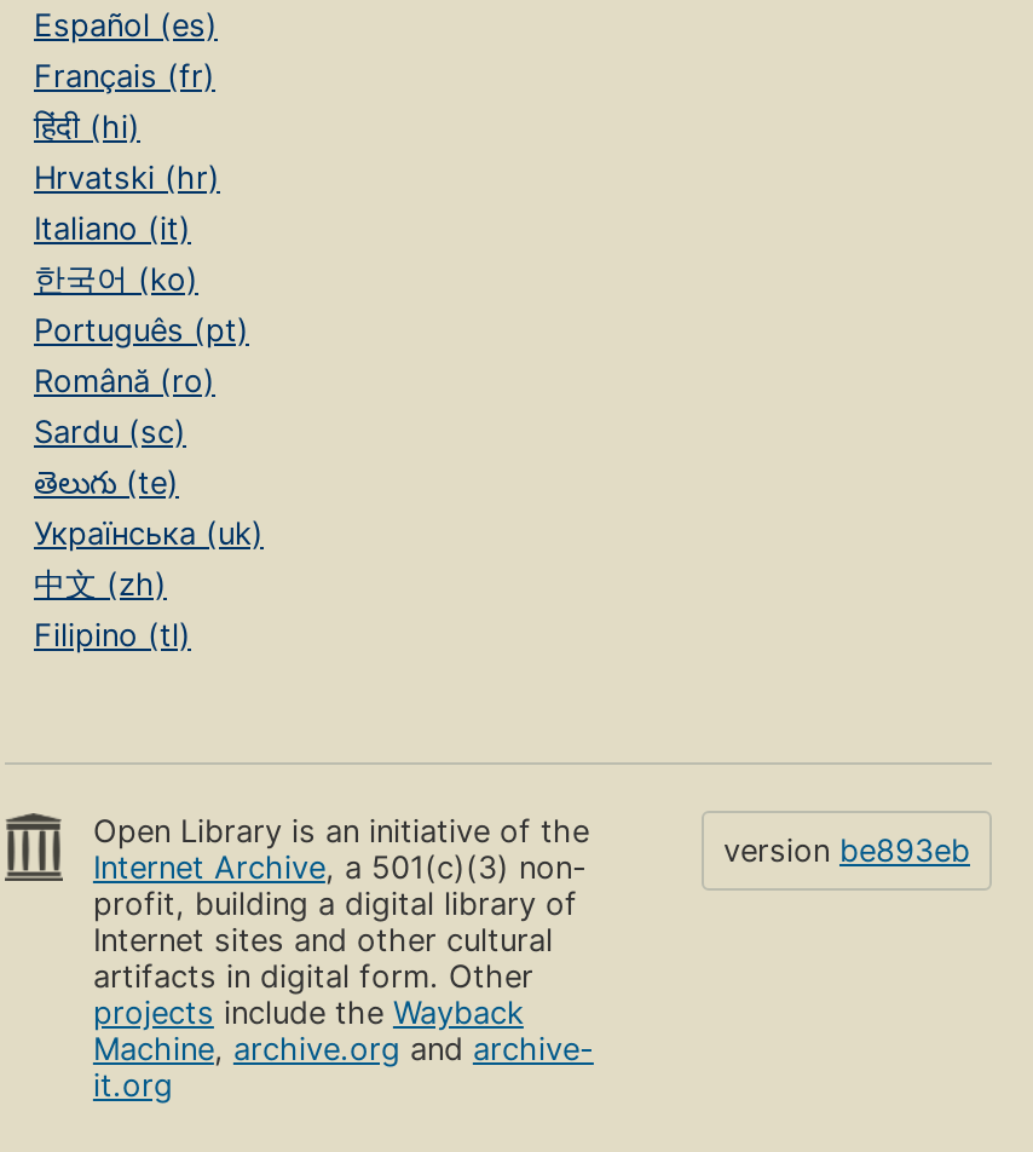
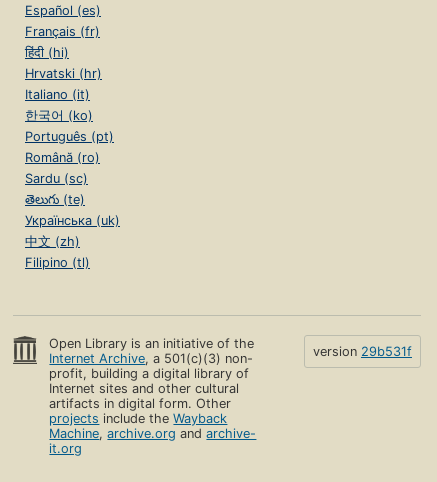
- version be893eb
+ version 29b531f
